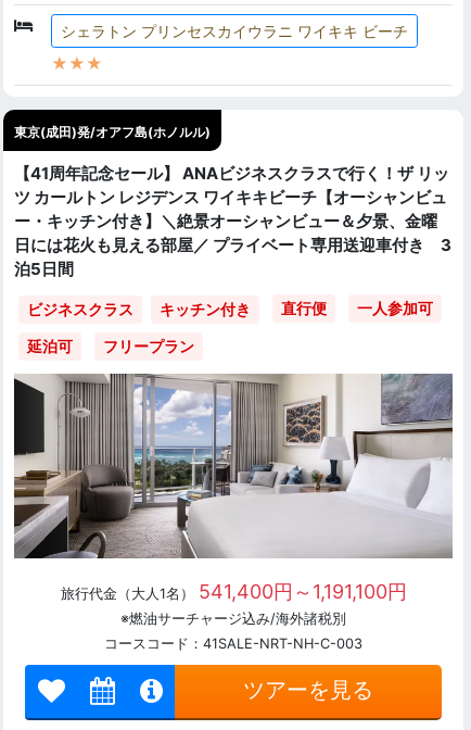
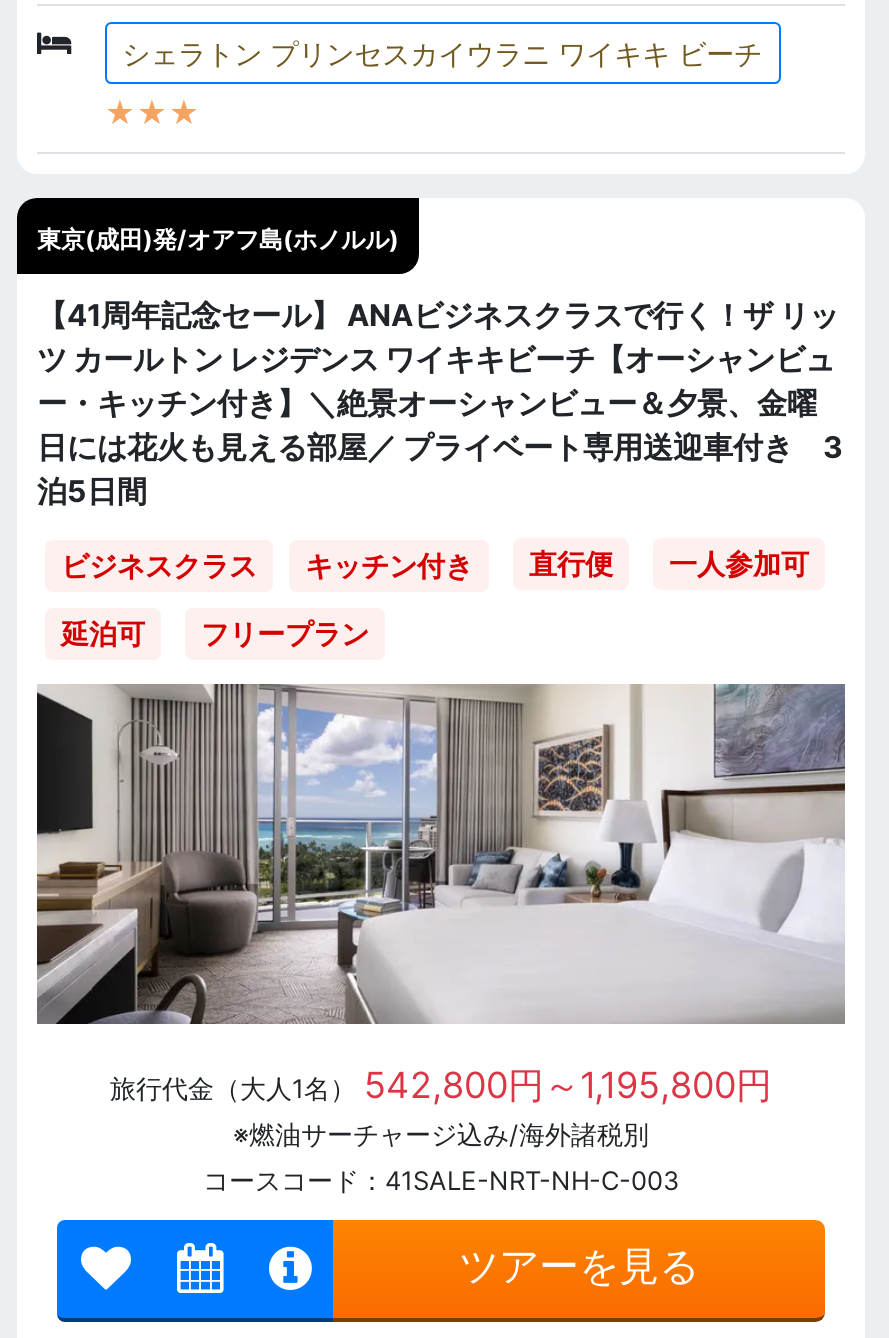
- 旅行代金（大人1名） 541,400円～1,191,100円
+ 旅行代金（大人1名） 542,800円～1,195,800円
